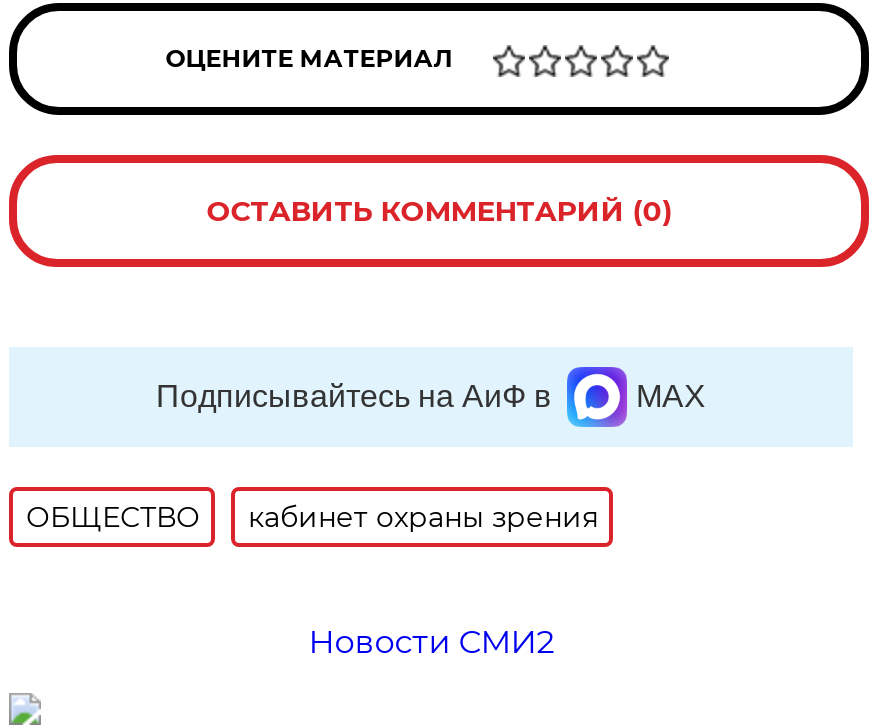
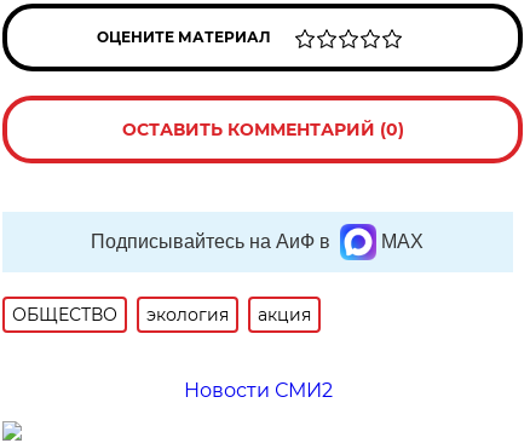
- кабинет охраны зрения
+ экология
+ акция
